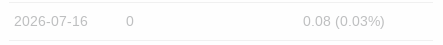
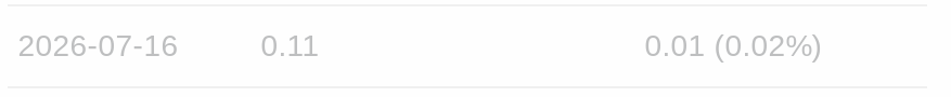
- 0
+ 0.11

- 0.08 (0.03%)
+ 0.01 (0.02%)
